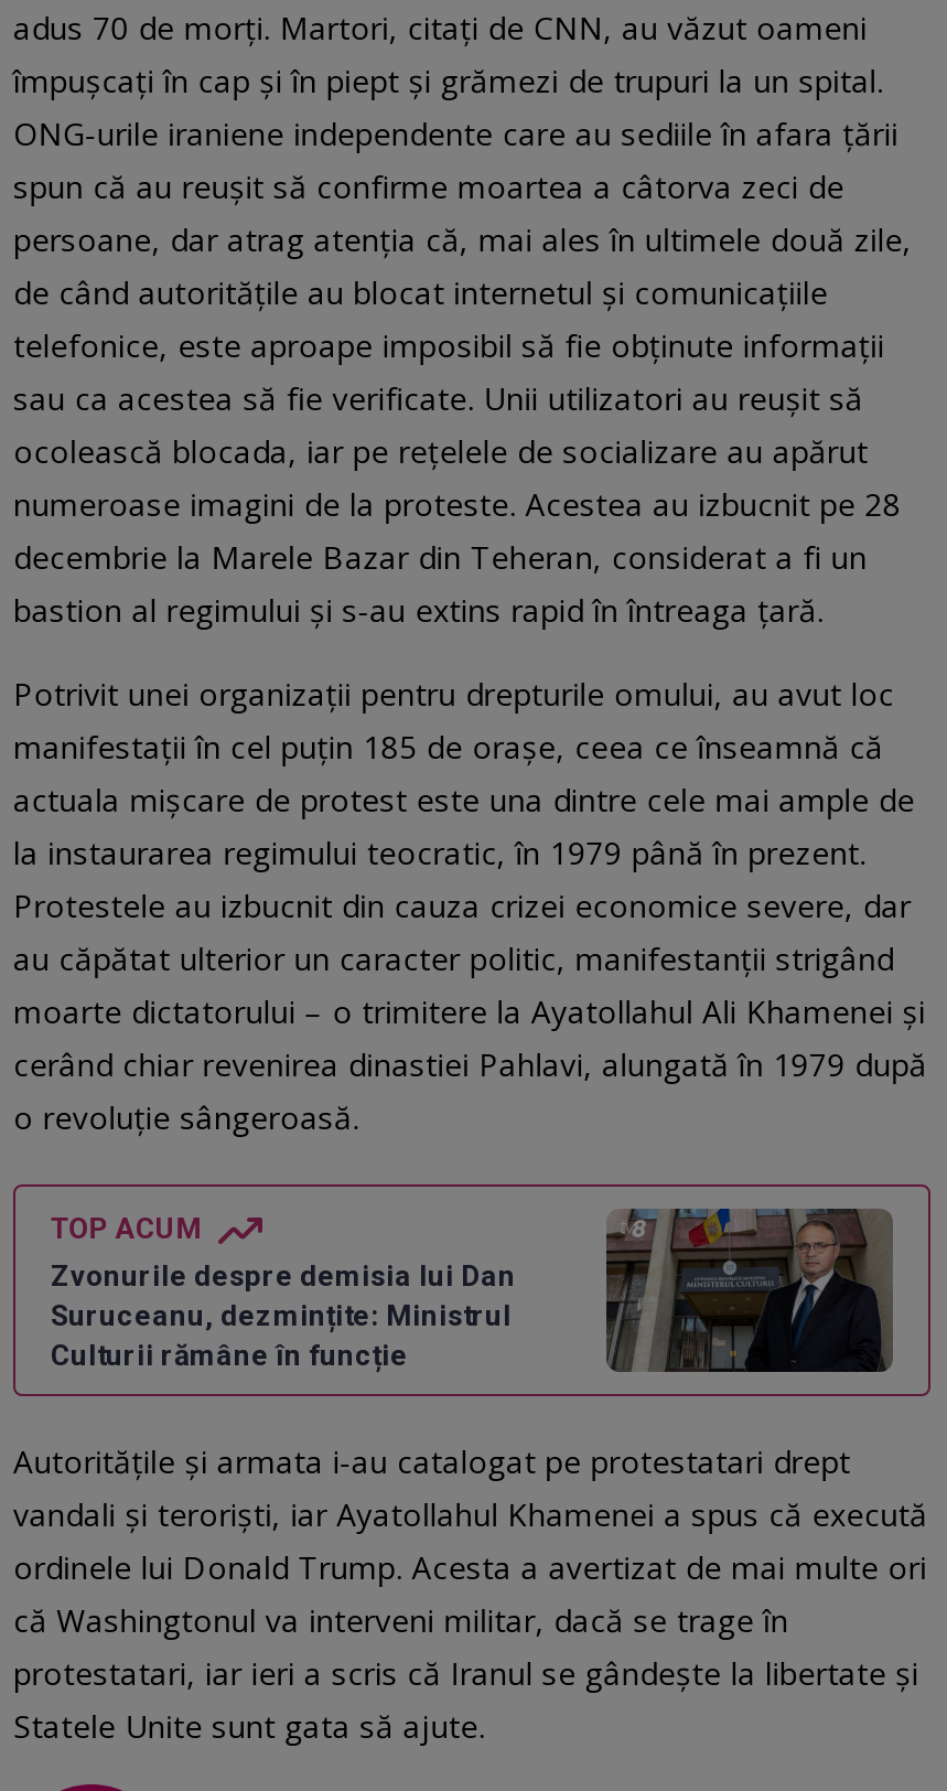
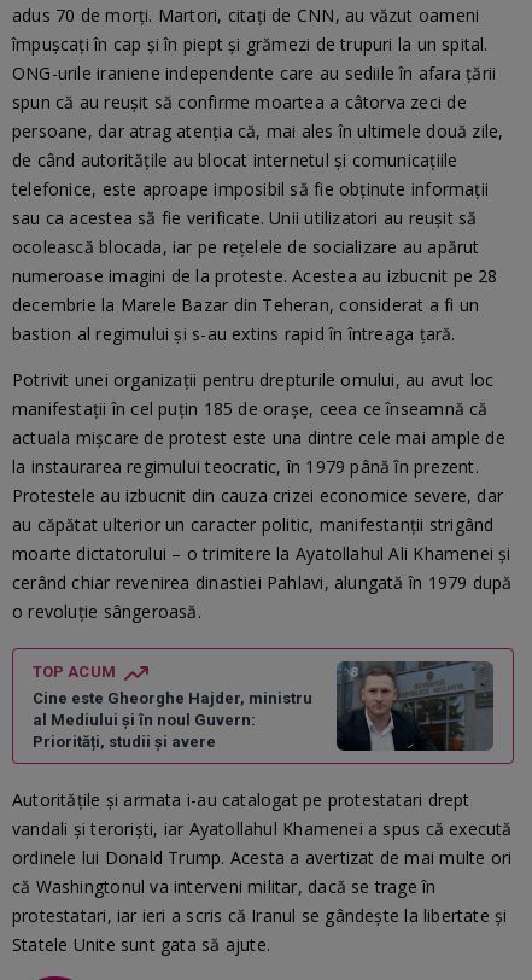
- [image]
- Zvonurile despre demisia lui Dan
- Suruceanu, dezmințite: Ministrul
- Culturii rămâne în funcție
+ [image]
+ Cine este Gheorghe Hajder, ministru
+ al Mediului și în noul Guvern:
+ Priorități, studii și avere
